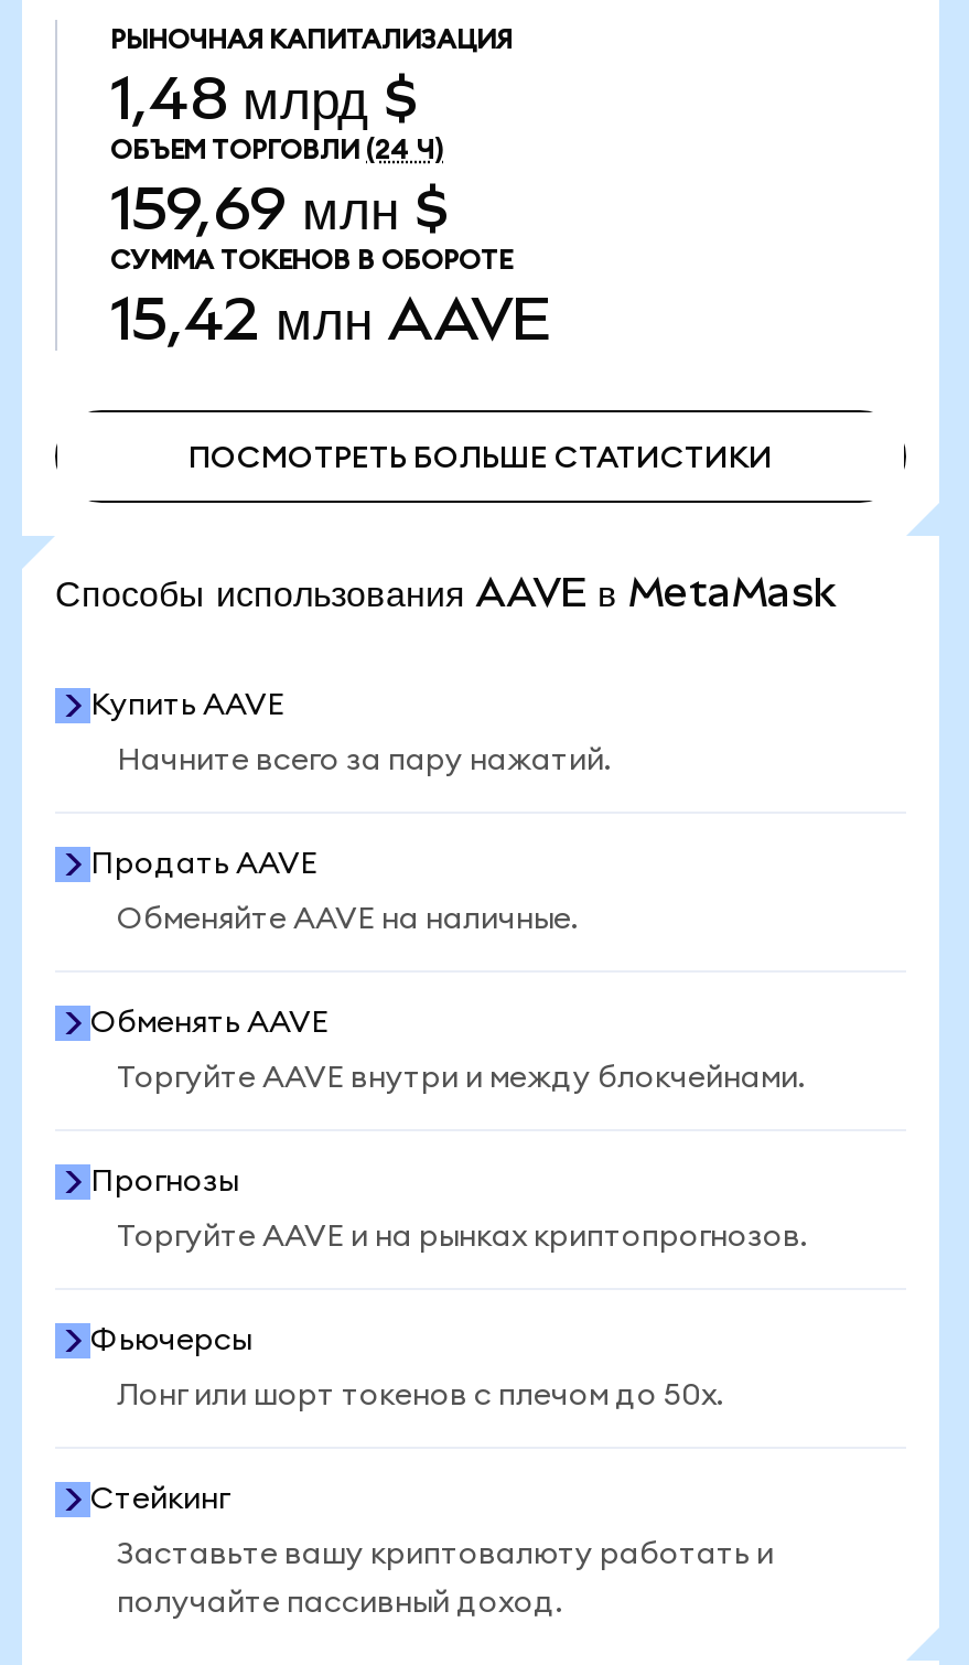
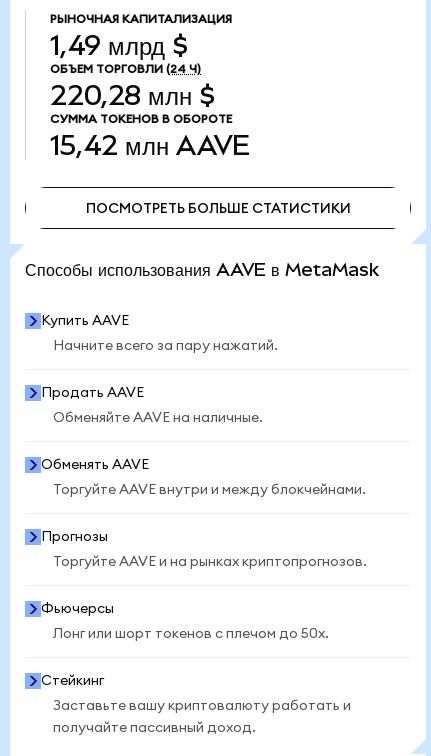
- 1,48 млрд $
+ 1,49 млрд $

- 159,69 млн $
+ 220,28 млн $
